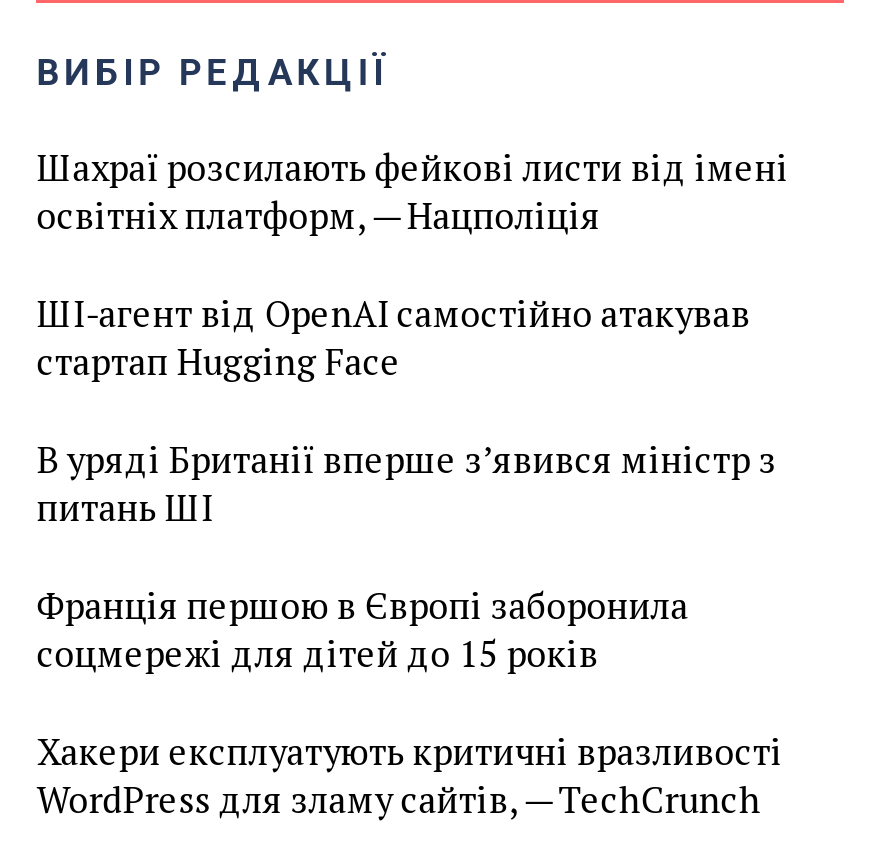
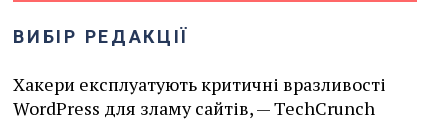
- Шахраї розсилають фейкові листи від імені
- освітніх платформ, — Нацполіція
- ШІ-агент від OpenAI самостійно атакував
- стартап Hugging Face
- В уряді Британії вперше зʼявився міністр з
- питань ШІ
- Франція першою в Європі заборонила
- соцмережі для дітей до 15 років
